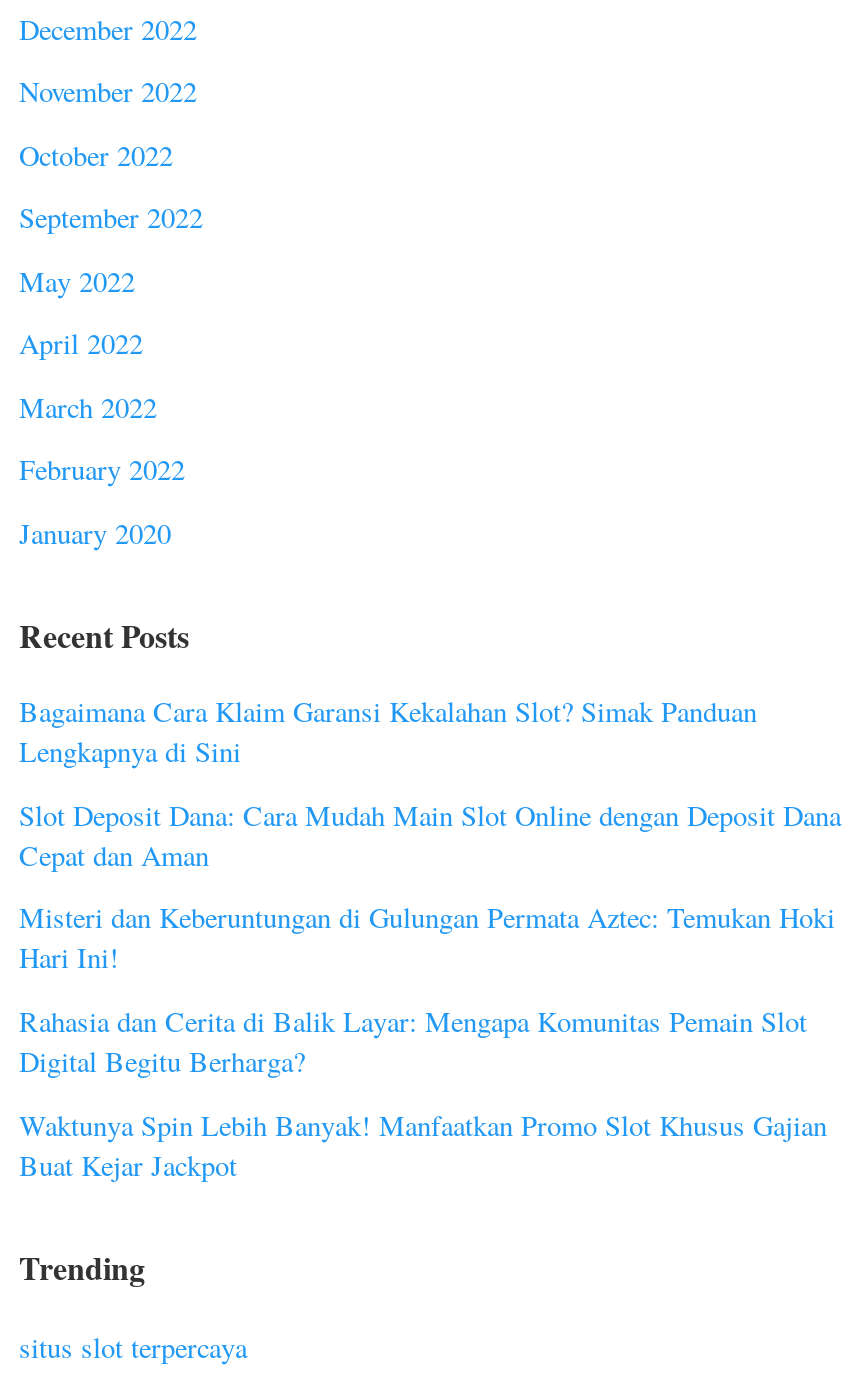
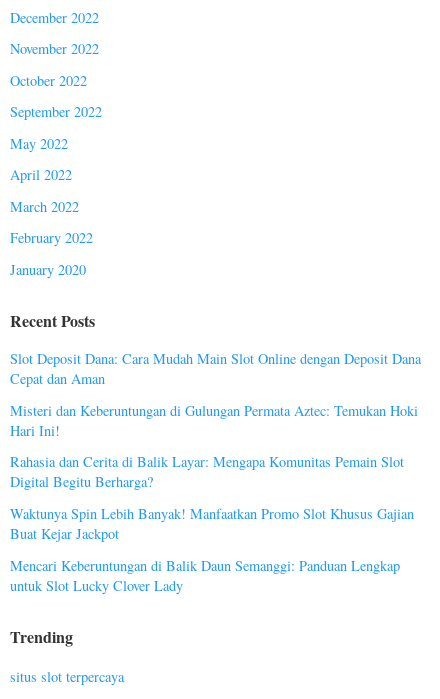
- Bagaimana Cara Klaim Garansi Kekalahan Slot? Simak Panduan
- Lengkapnya di Sini

moved up: Slot Deposit Dana: Cara Mudah Main Slot Online dengan Deposit Dana | Cepat dan Aman | Misteri dan Keberuntungan di Gulungan Permata Aztec: Temukan Hoki | Hari Ini! | Rahasia dan Cerita di Balik Layar: Mengapa Komunitas Pemain Slot | Digital Begitu Berharga? | Waktunya Spin Lebih Banyak! Manfaatkan Promo Slot Khusus Gajian | Buat Kejar Jackpot

+ Mencari Keberuntungan di Balik Daun Semanggi: Panduan Lengkap
+ untuk Slot Lucky Clover Lady
